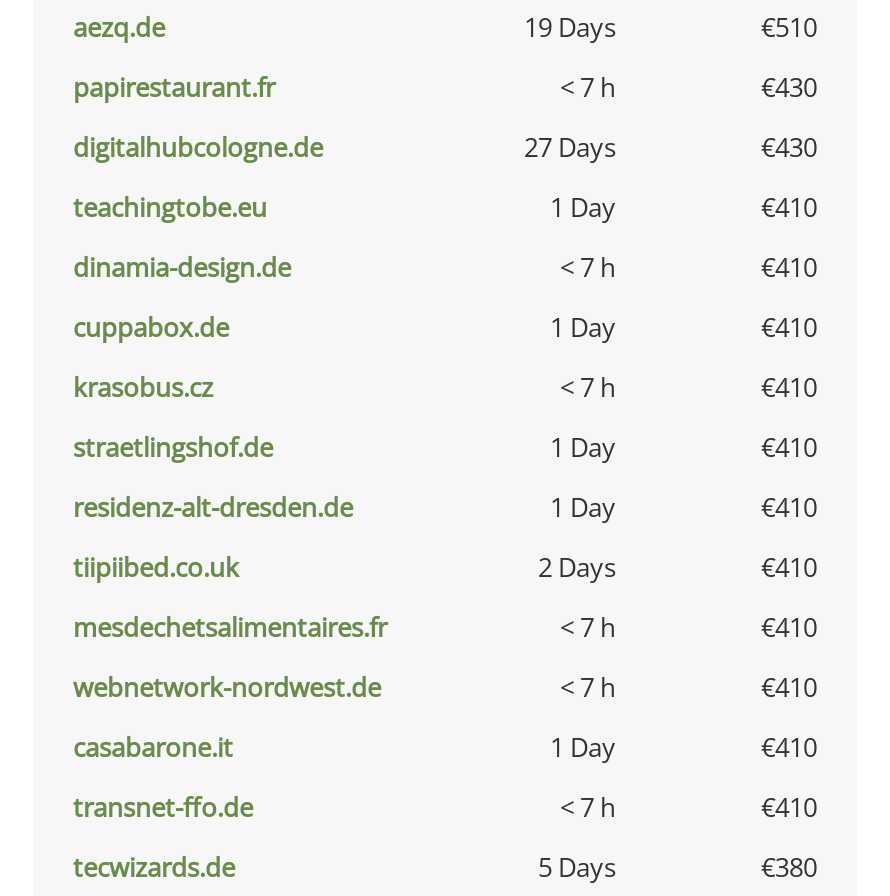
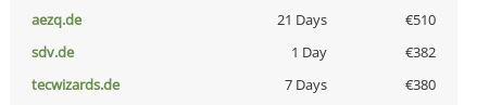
- 19 Days
+ 21 Days

- papirestaurant.fr
- < 7 h
- €430
- digitalhubcologne.de
- 27 Days
- €430
- teachingtobe.eu
+ sdv.de

- €410
- dinamia-design.de
- < 7 h
- €410
- cuppabox.de
- 1 Day
- €410
- krasobus.cz
- < 7 h
- €410
- straetlingshof.de
- 1 Day
- €410
- residenz-alt-dresden.de
- 1 Day
- €410
- tiipiibed.co.uk
- 2 Days
- €410
- mesdechetsalimentaires.fr
- < 7 h
- €410
- webnetwork-nordwest.de
- < 7 h
- €410
- casabarone.it
- 1 Day
- €410
- transnet-ffo.de
- < 7 h
- €410
+ €382

- 5 Days
+ 7 Days
